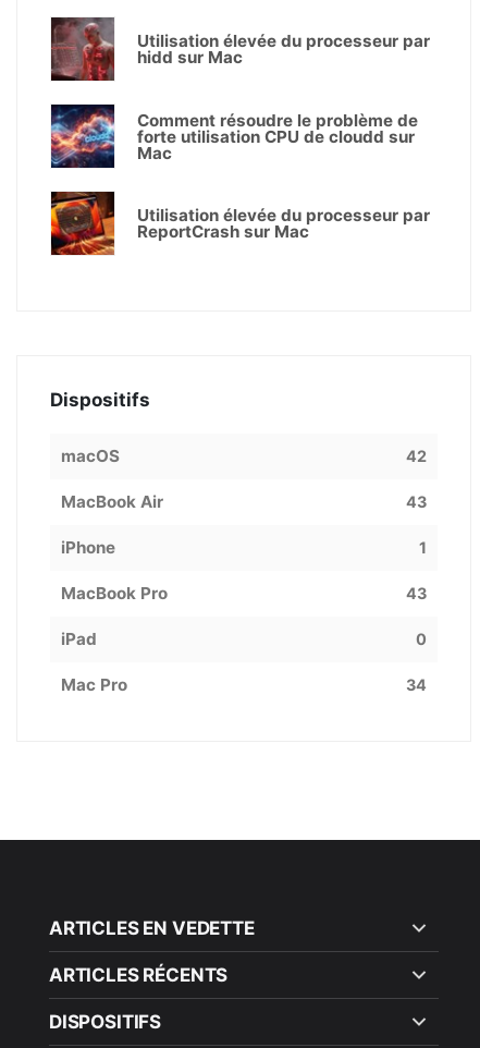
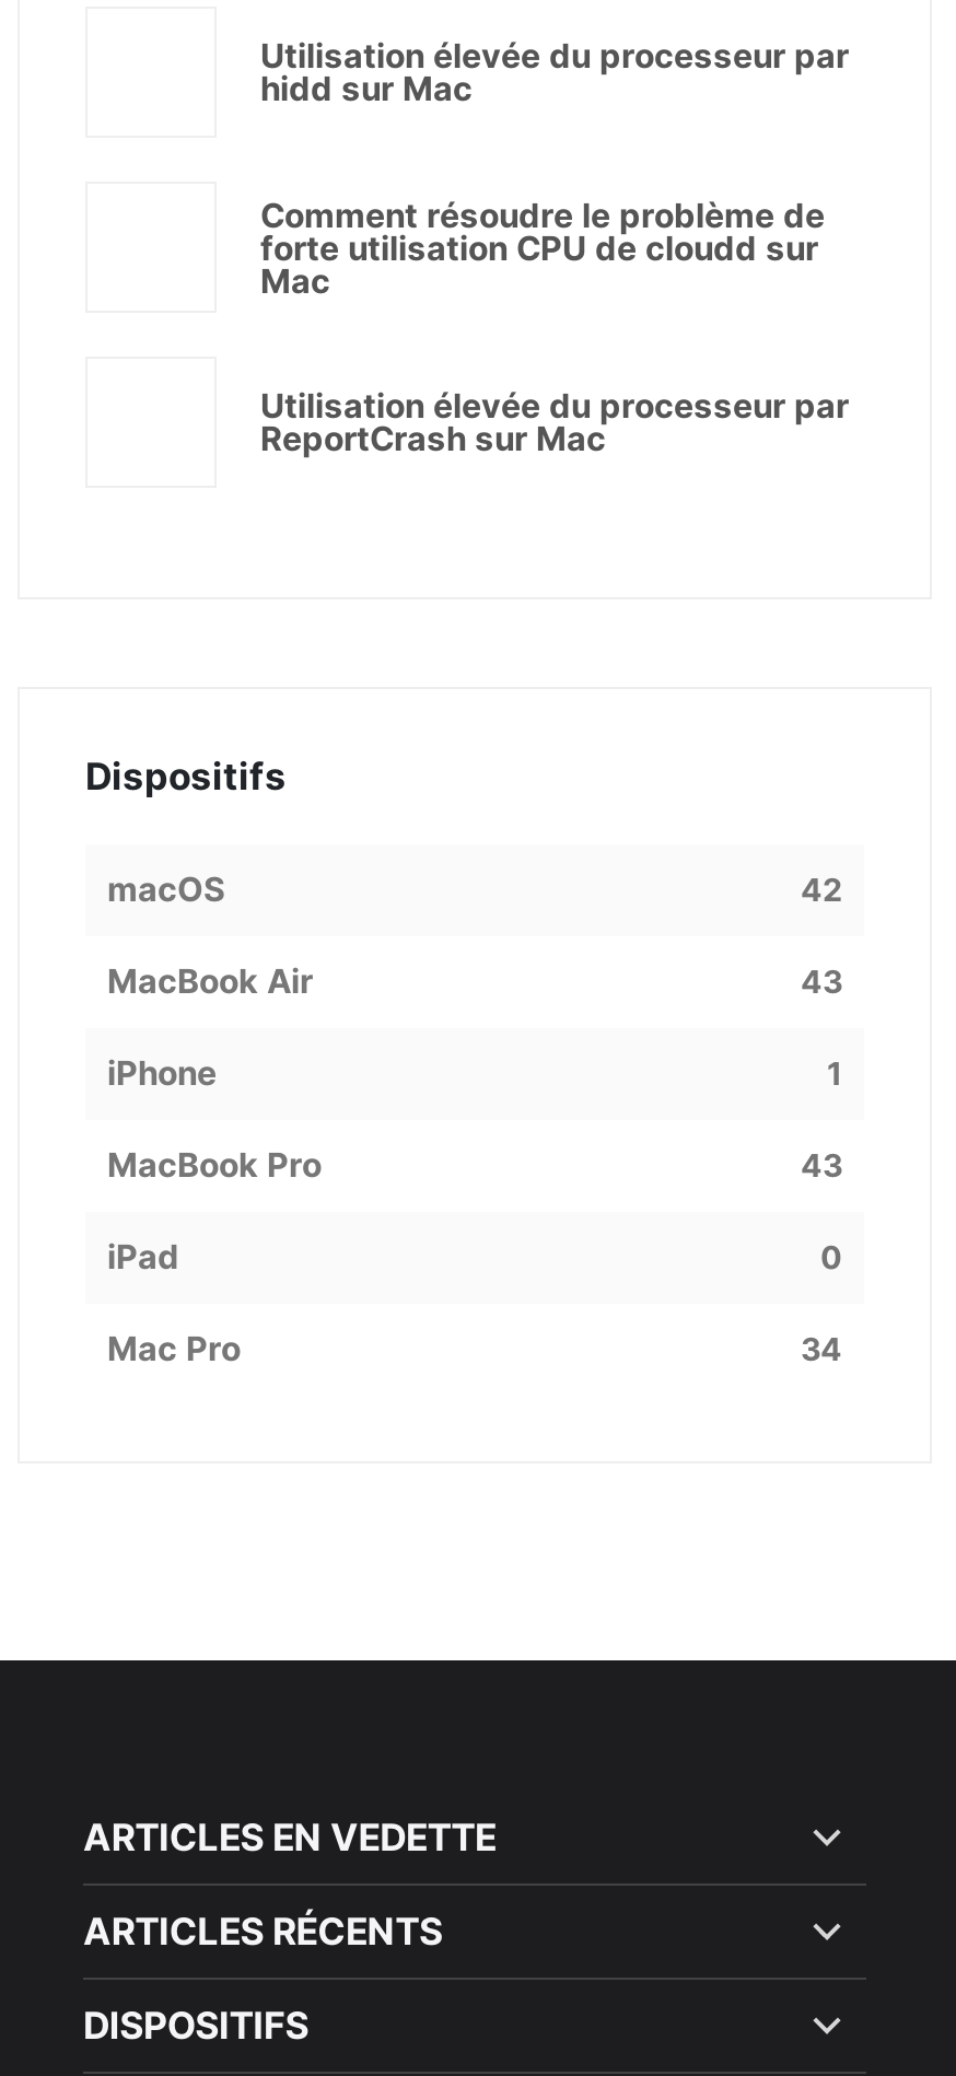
- [image]

- [image]

- [image]
